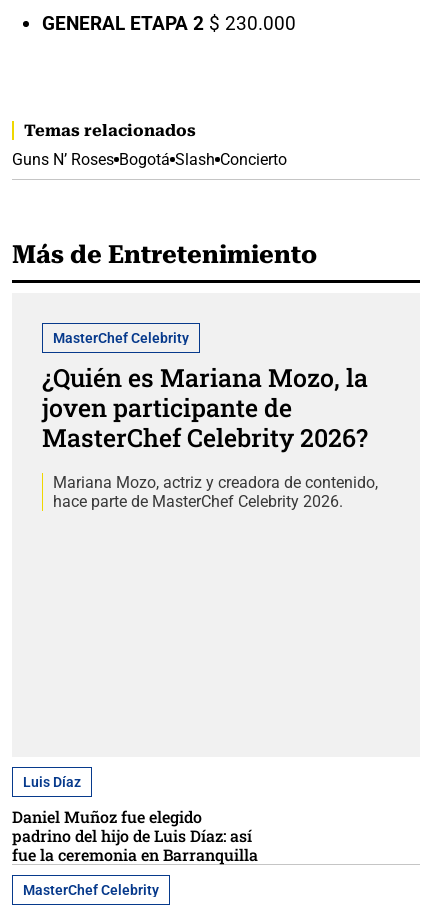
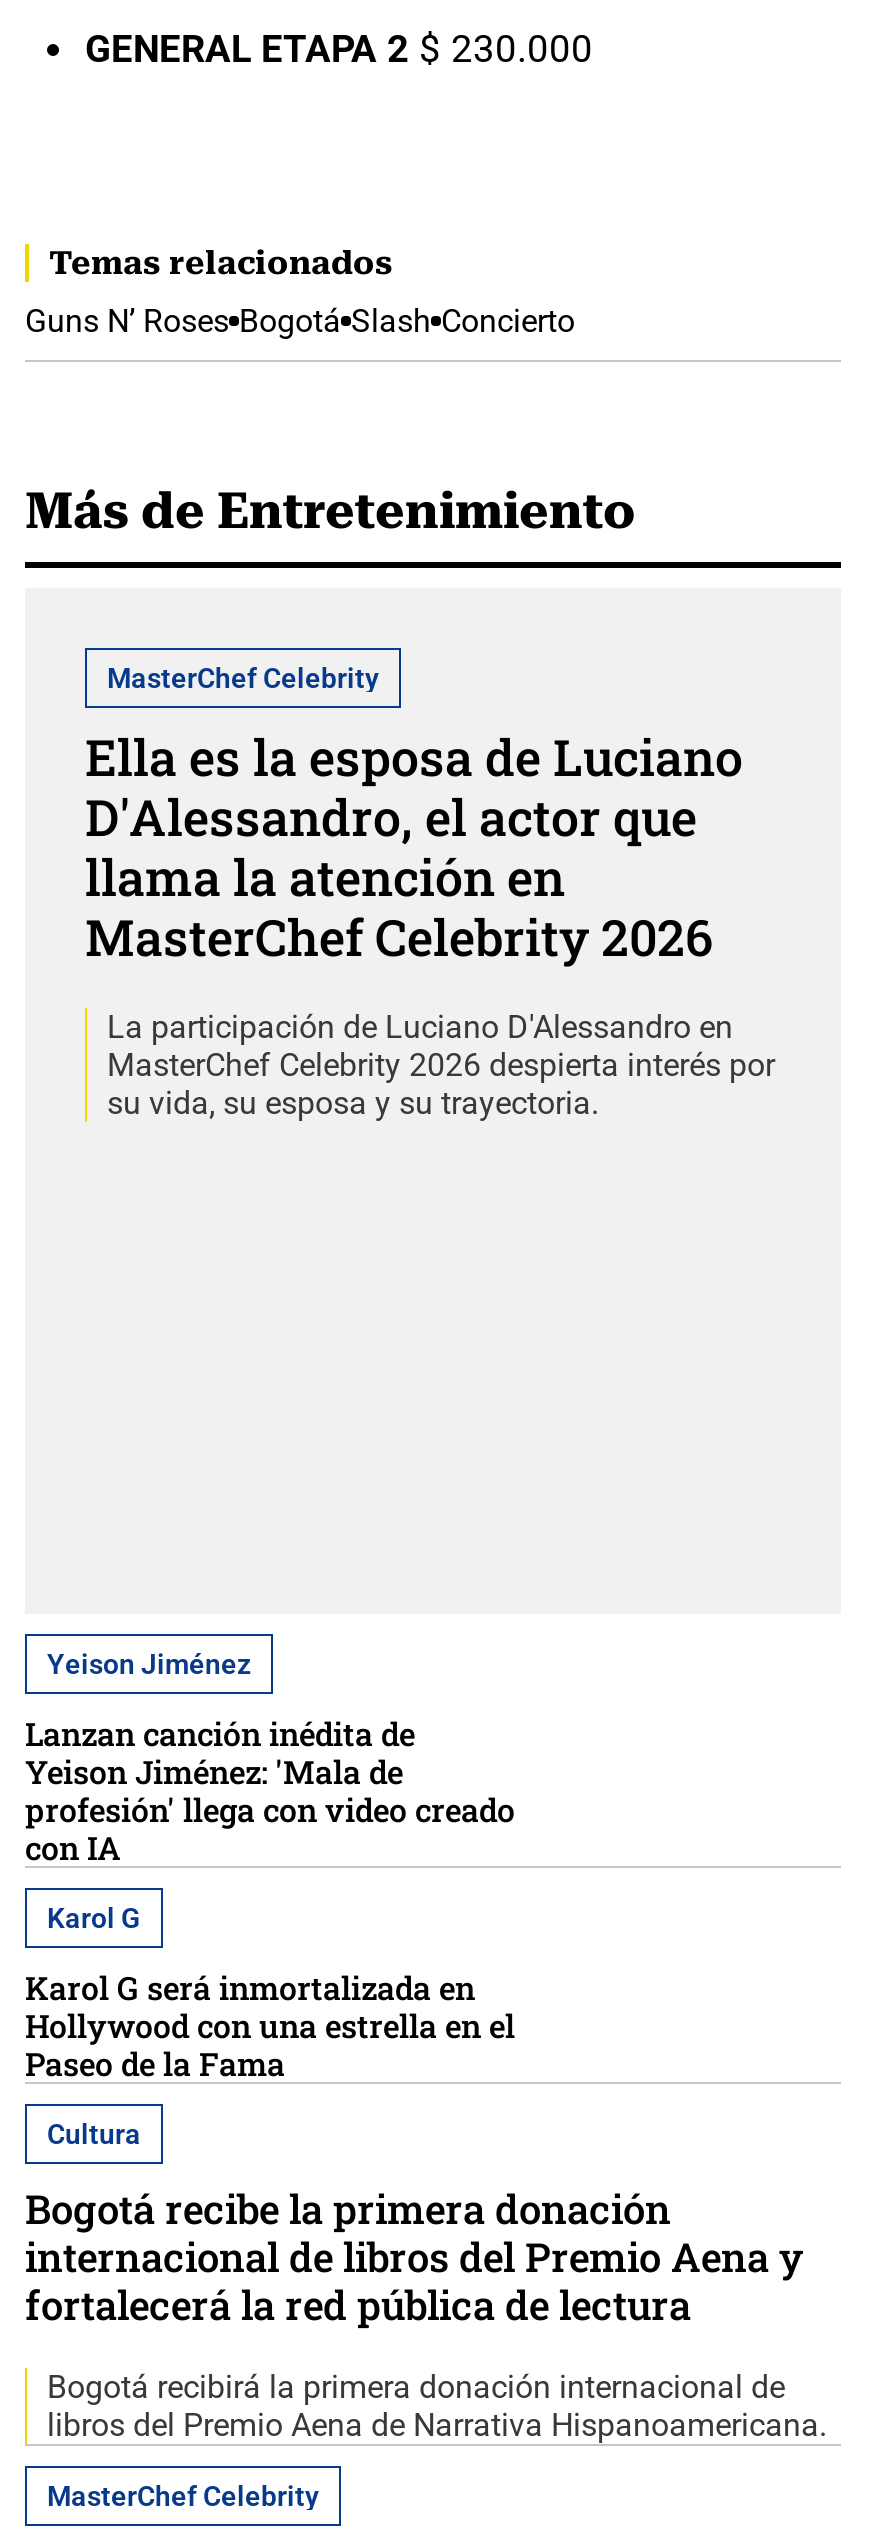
- ¿Quién es Mariana Mozo, la
- joven participante de
- MasterChef Celebrity 2026?
- Mariana Mozo, actriz y creadora de contenido,
- hace parte de MasterChef Celebrity 2026.
+ Ella es la esposa de Luciano
+ D'Alessandro, el actor que
+ llama la atención en
+ MasterChef Celebrity 2026
+ La participación de Luciano D'Alessandro en
+ MasterChef Celebrity 2026 despierta interés por
+ su vida, su esposa y su trayectoria.

- Luis Díaz
- Daniel Muñoz fue elegido
- padrino del hijo de Luis Díaz: así
- fue la ceremonia en Barranquilla
+ Yeison Jiménez
+ Lanzan canción inédita de
+ Yeison Jiménez: 'Mala de
+ profesión' llega con video creado
+ con IA
+ Karol G
+ Karol G será inmortalizada en
+ Hollywood con una estrella en el
+ Paseo de la Fama
+ Cultura
+ Bogotá recibe la primera donación
+ internacional de libros del Premio Aena y
+ fortalecerá la red pública de lectura
+ Bogotá recibirá la primera donación internacional de
+ libros del Premio Aena de Narrativa Hispanoamericana.
